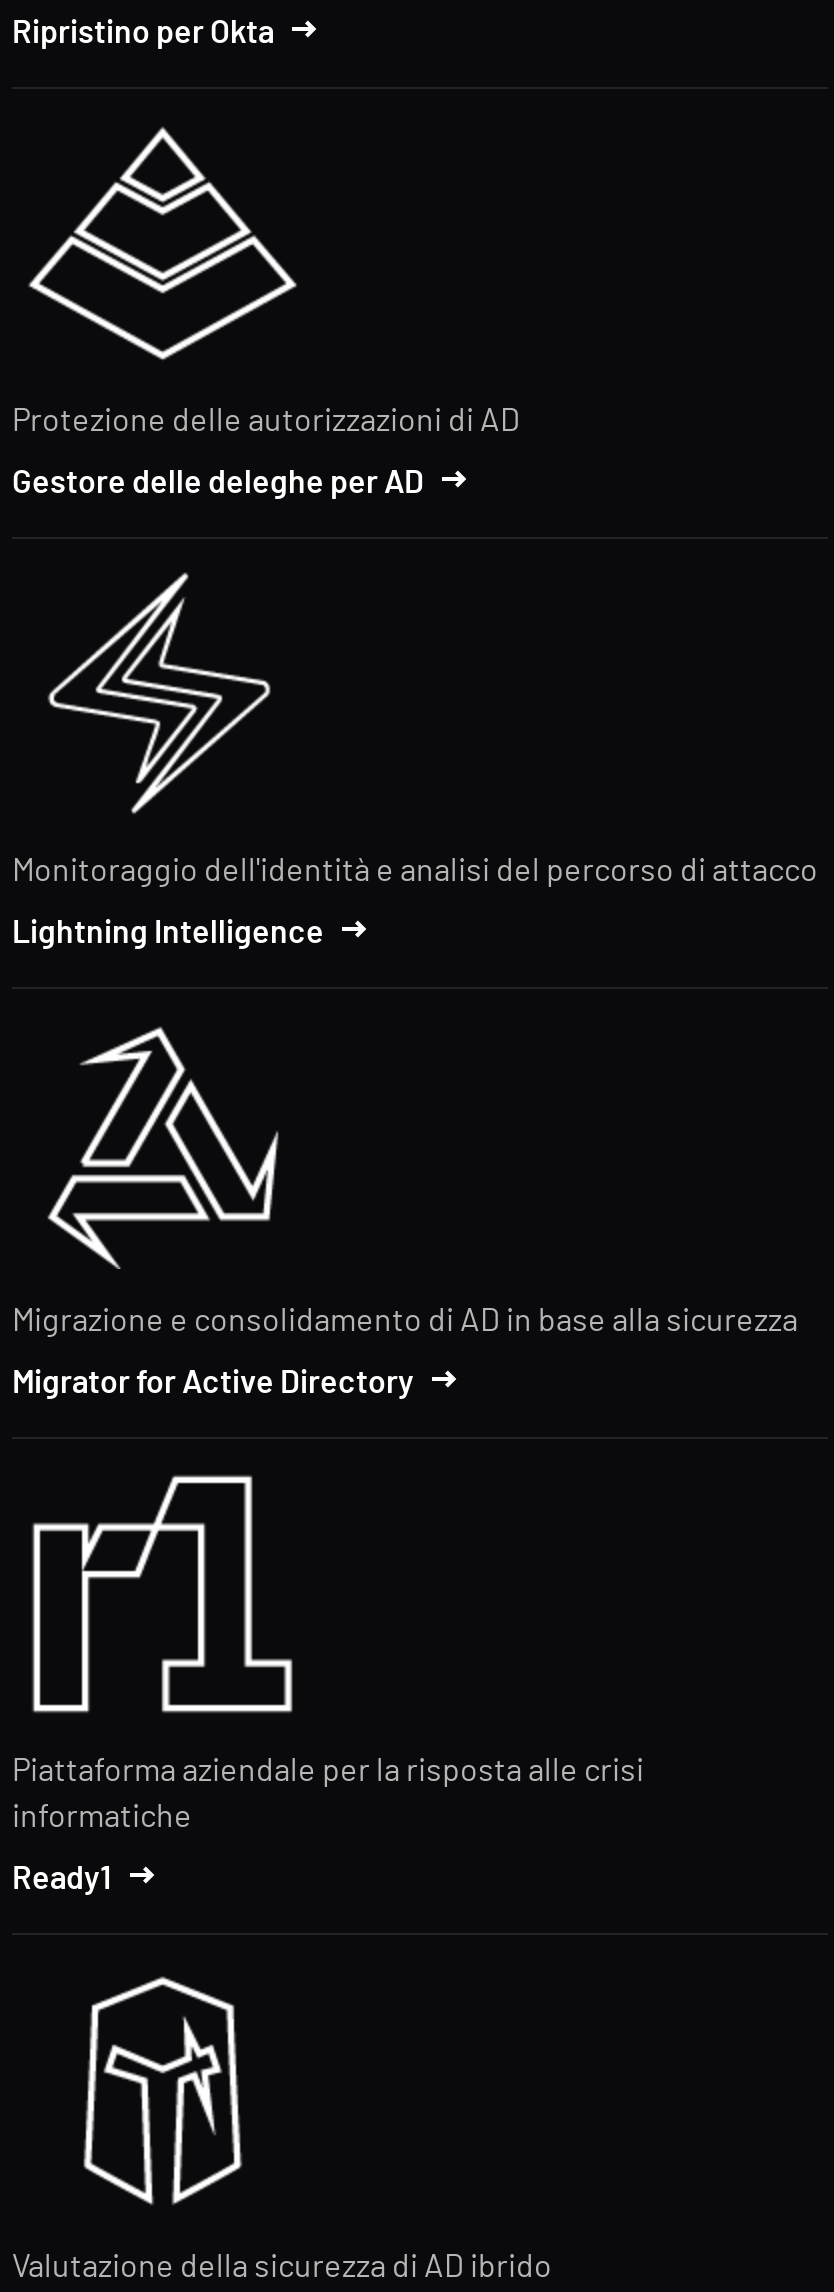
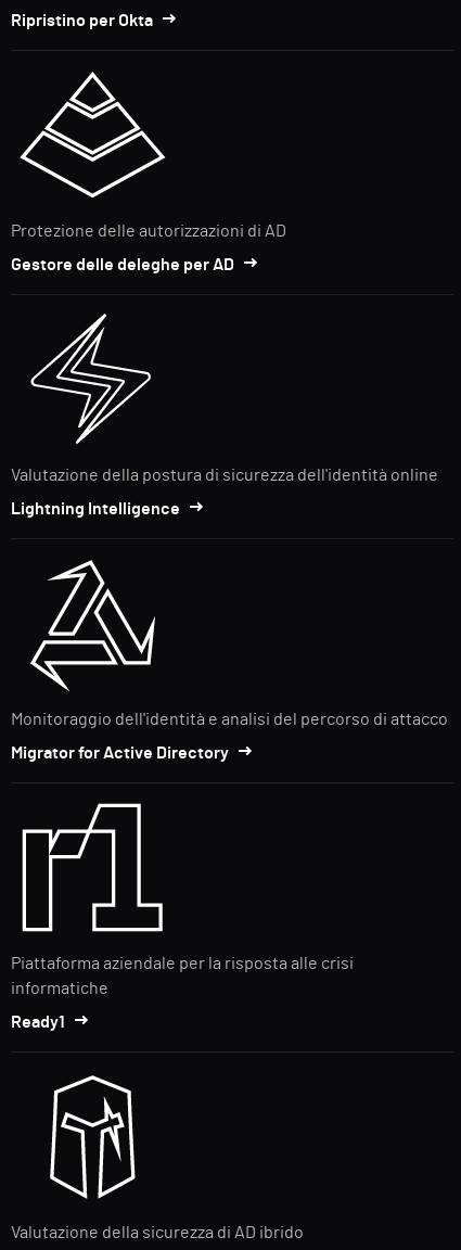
+ Valutazione della postura di sicurezza dell'identità online

moved down: Monitoraggio dell'identità e analisi del percorso di attacco

- Migrazione e consolidamento di AD in base alla sicurezza
